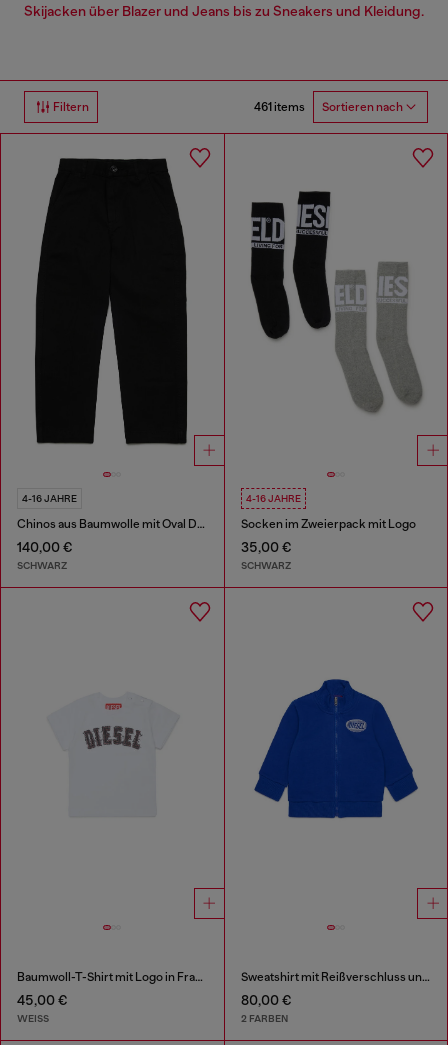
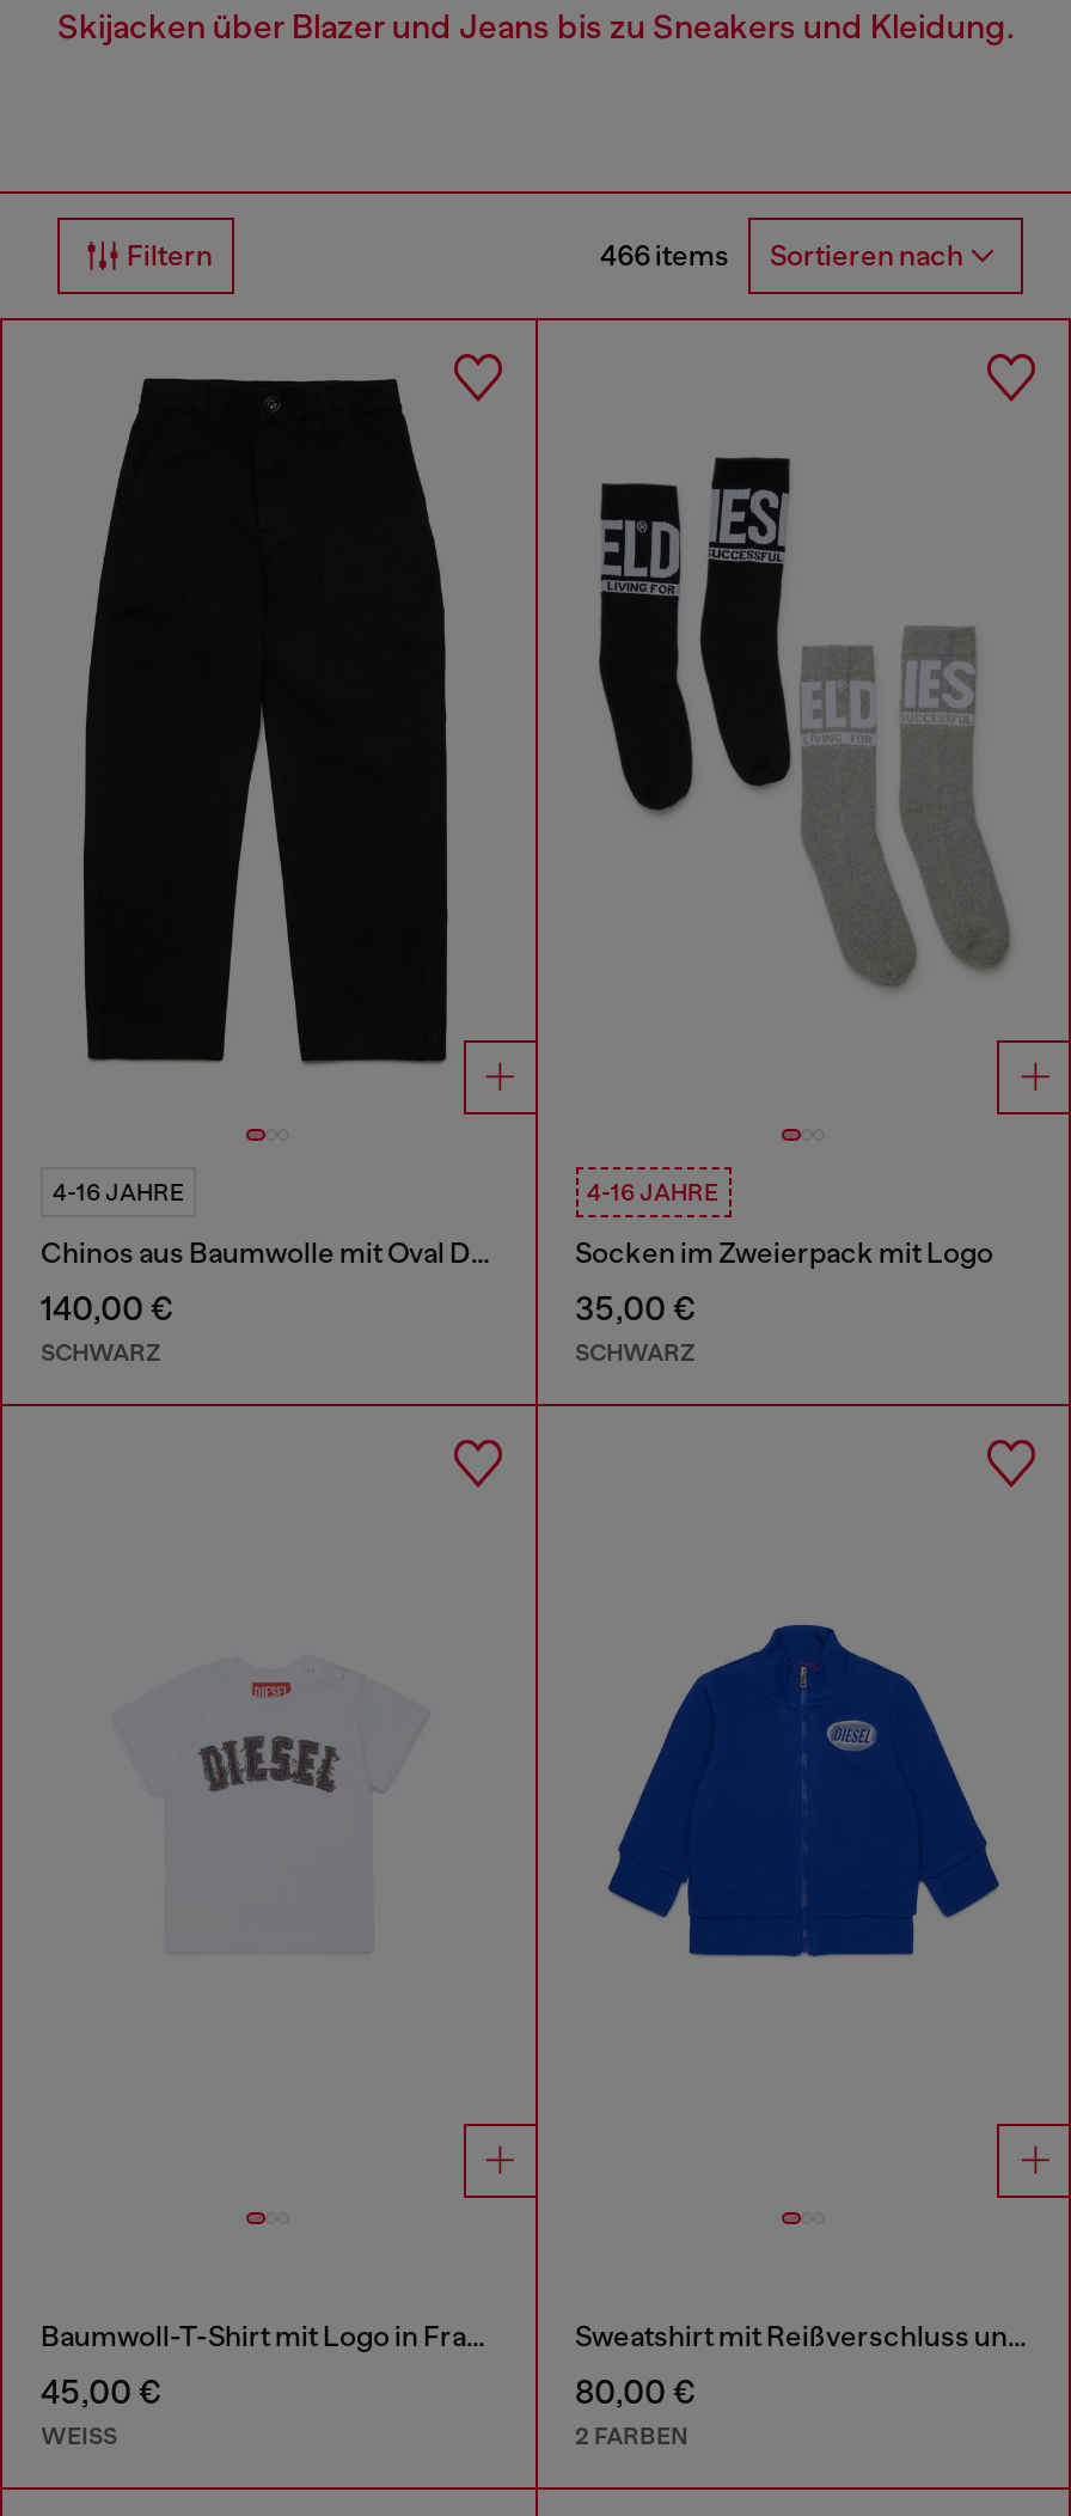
- 461 items Sortieren nach
+ 466 items Sortieren nach
